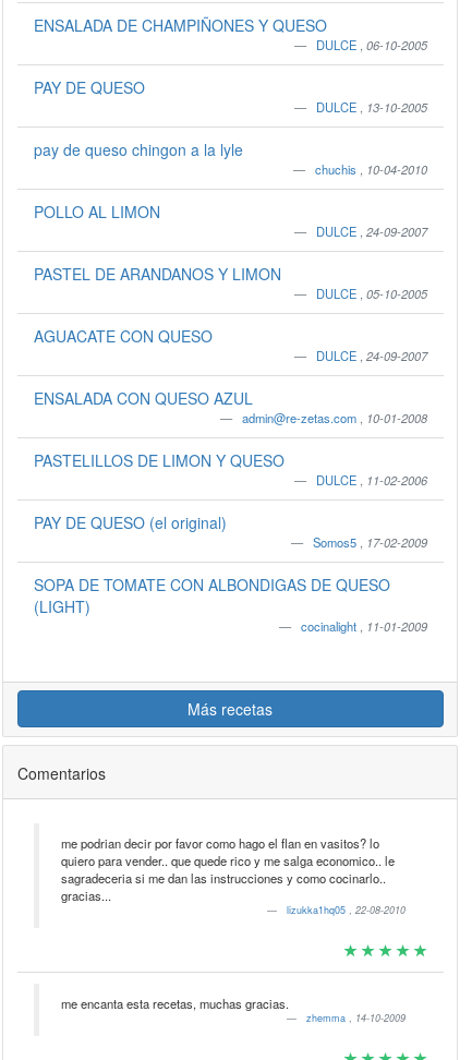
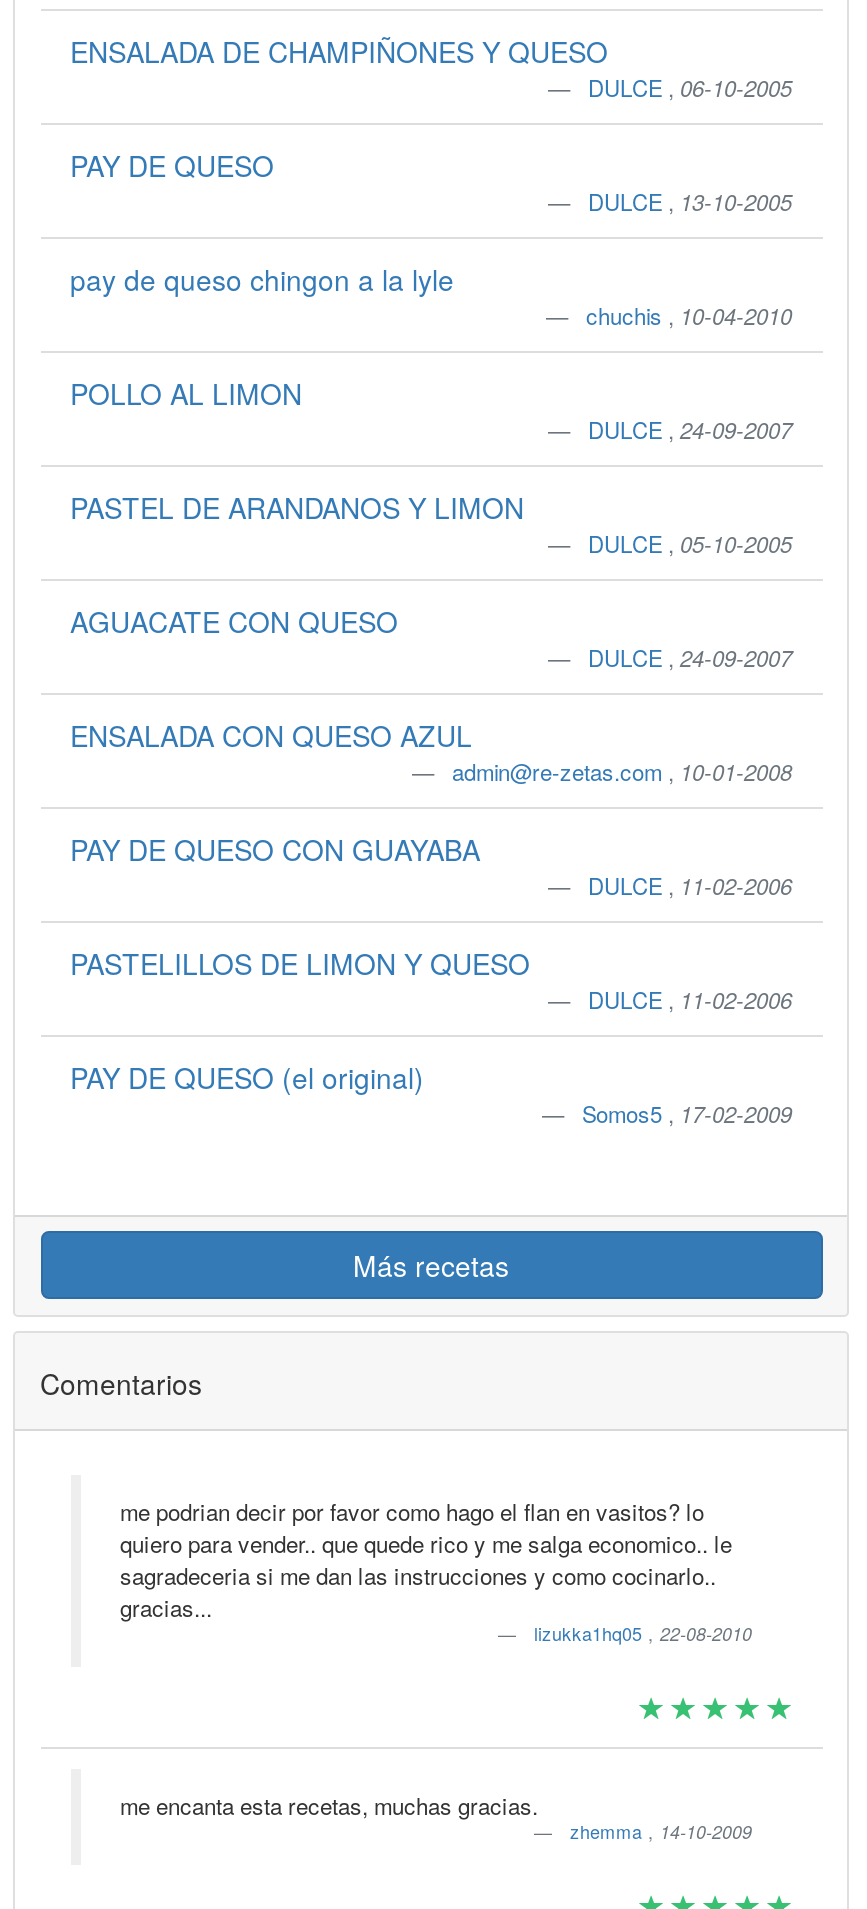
+ PAY DE QUESO CON GUAYABA
+ DULCE, 11-02-2006

moved down: PASTELILLOS DE LIMON Y QUESO | DULCE, 11-02-2006 | PAY DE QUESO (el original) | Somos5, 17-02-2009

- SOPA DE TOMATE CON ALBONDIGAS DE QUESO
- (LIGHT)
- cocinalight, 11-01-2009
